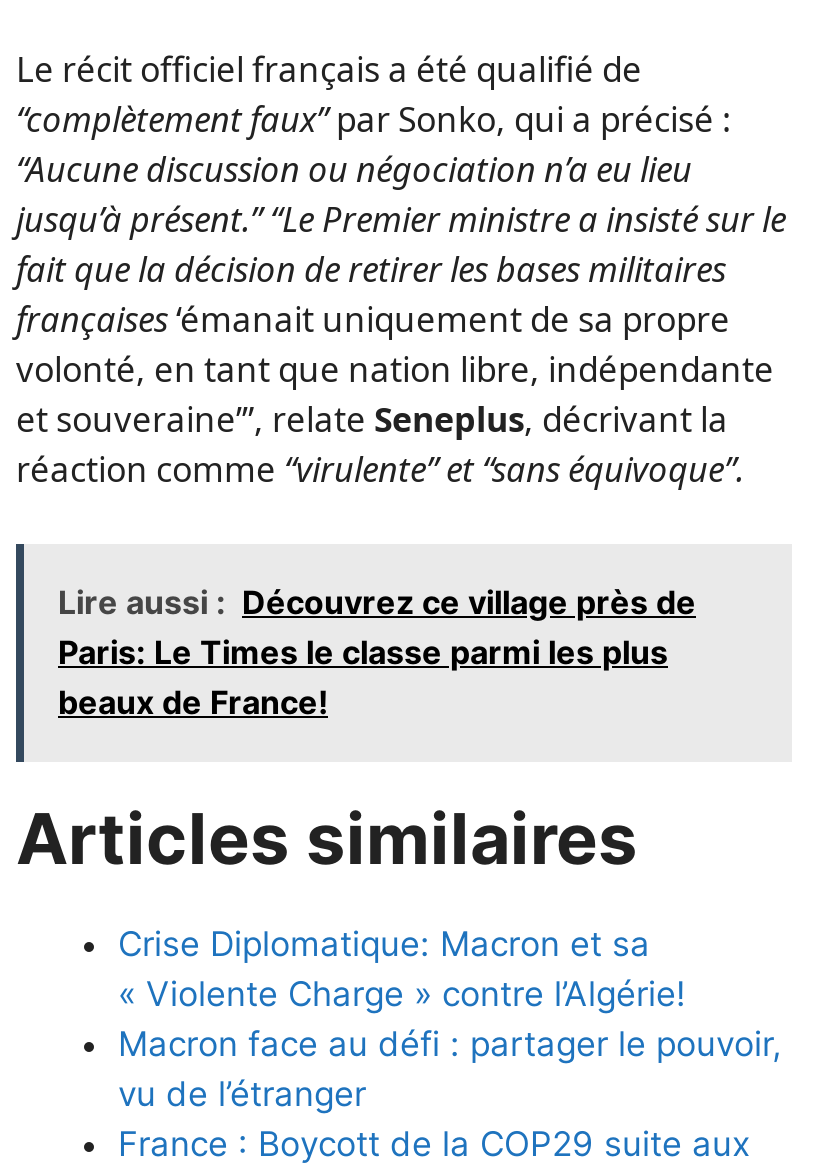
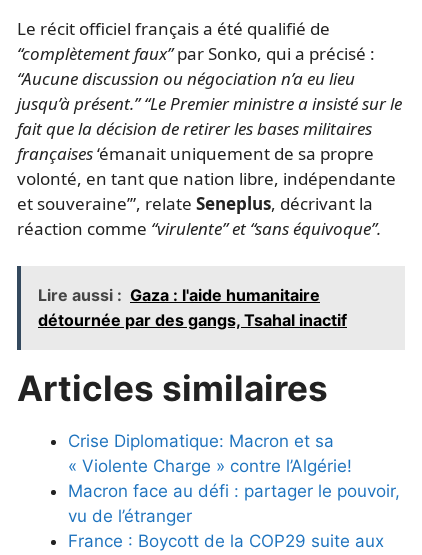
- Lire aussi : Découvrez ce village près de
- Paris: Le Times le classe parmi les plus
- beaux de France!
+ Lire aussi : Gaza : l'aide humanitaire
+ détournée par des gangs, Tsahal inactif
